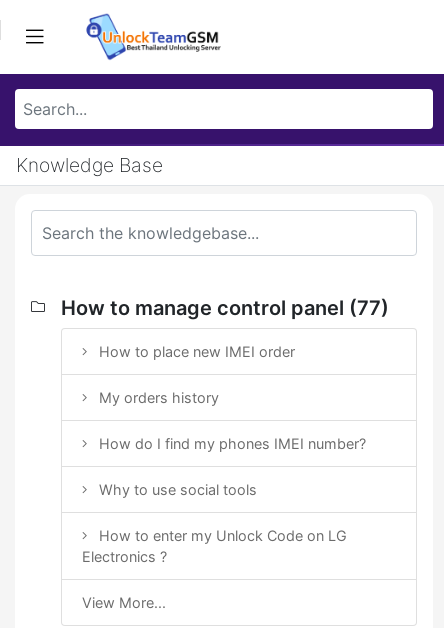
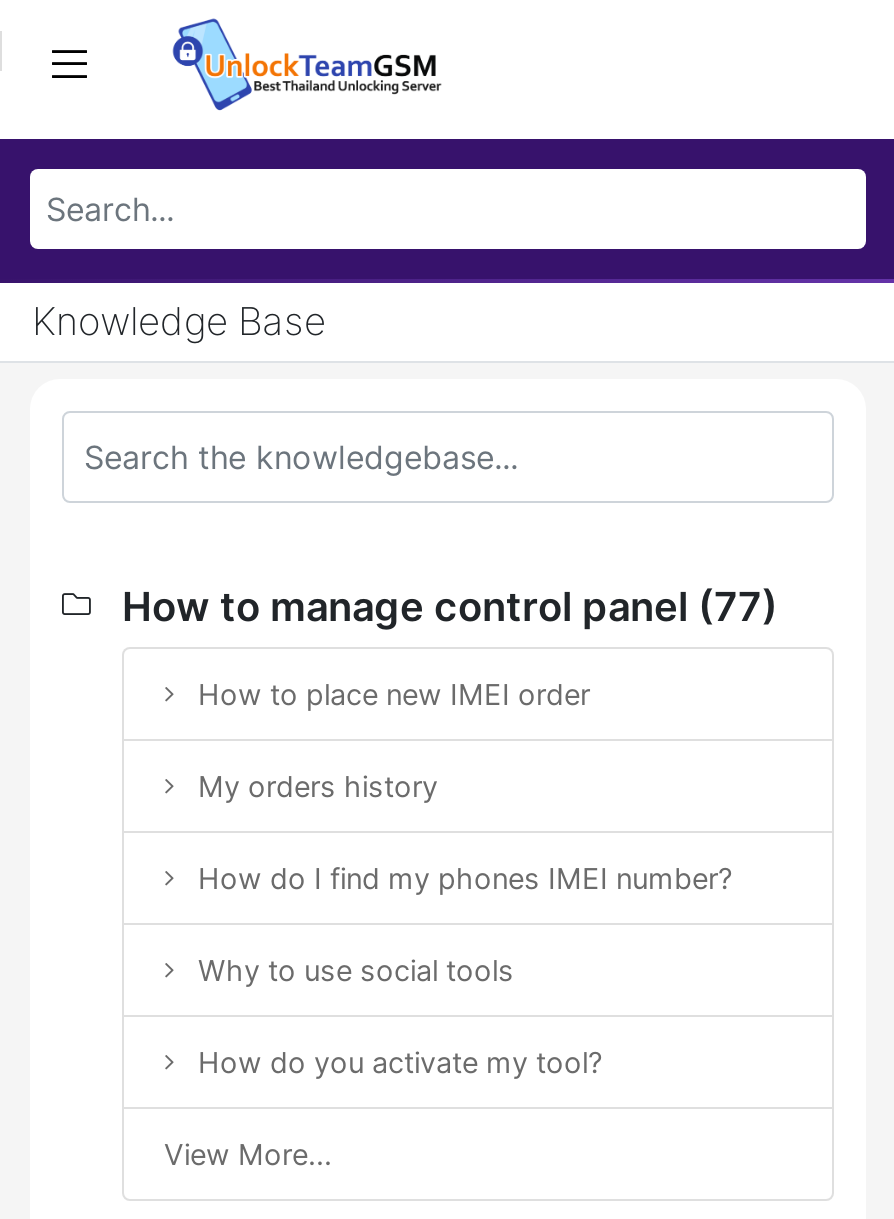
- How to enter my Unlock Code on LG
- Electronics ?
+ How do you activate my tool?
